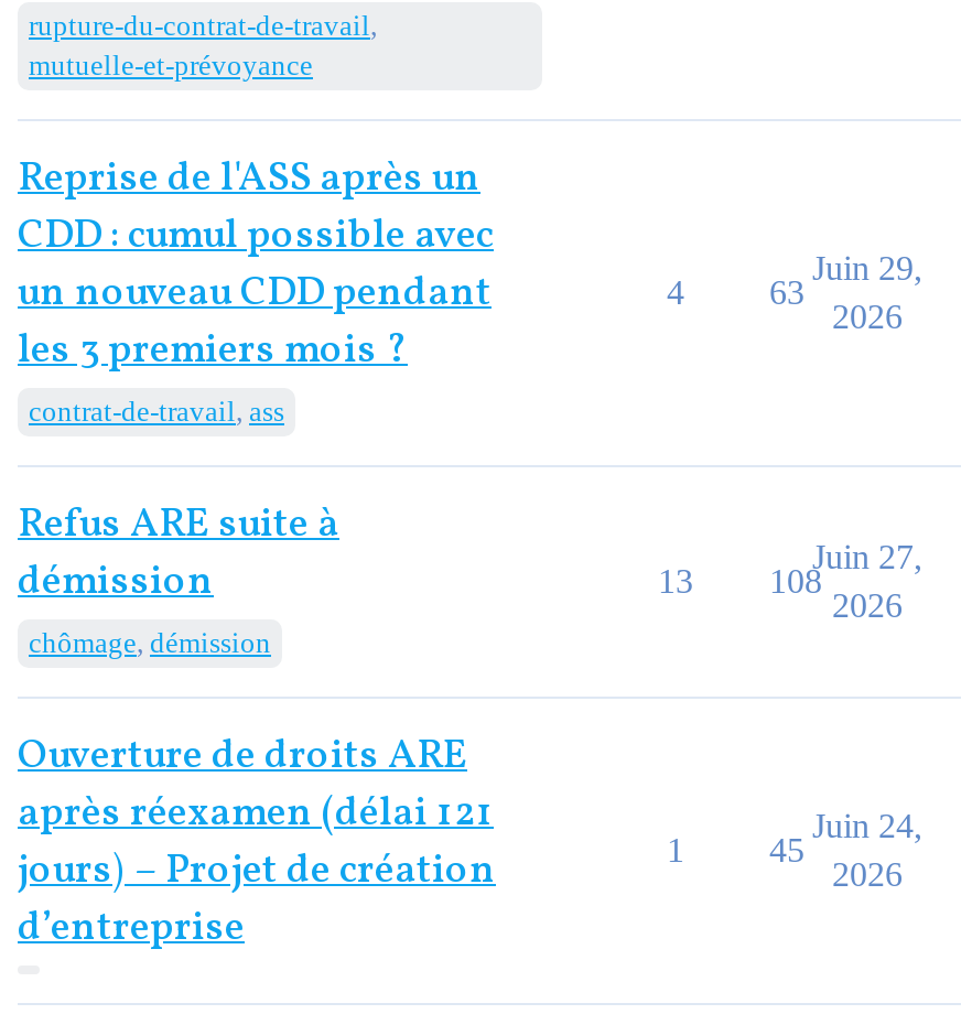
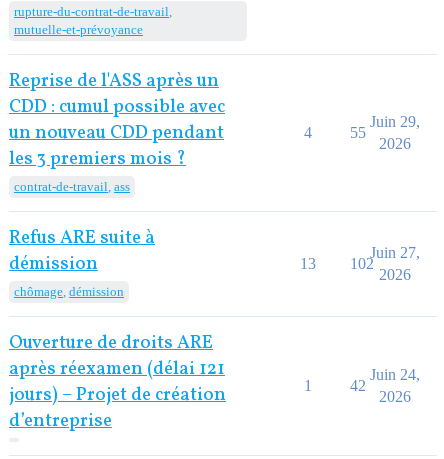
- 63
+ 55

- 108
+ 102

- 45
+ 42
